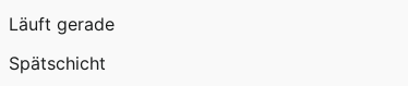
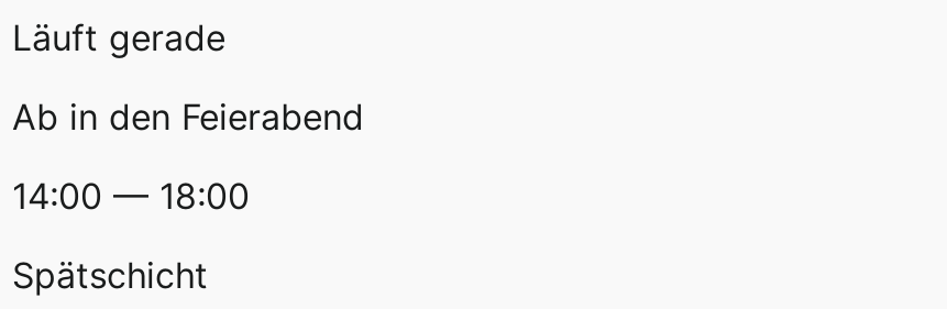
+ Ab in den Feierabend
+ 14:00 — 18:00
